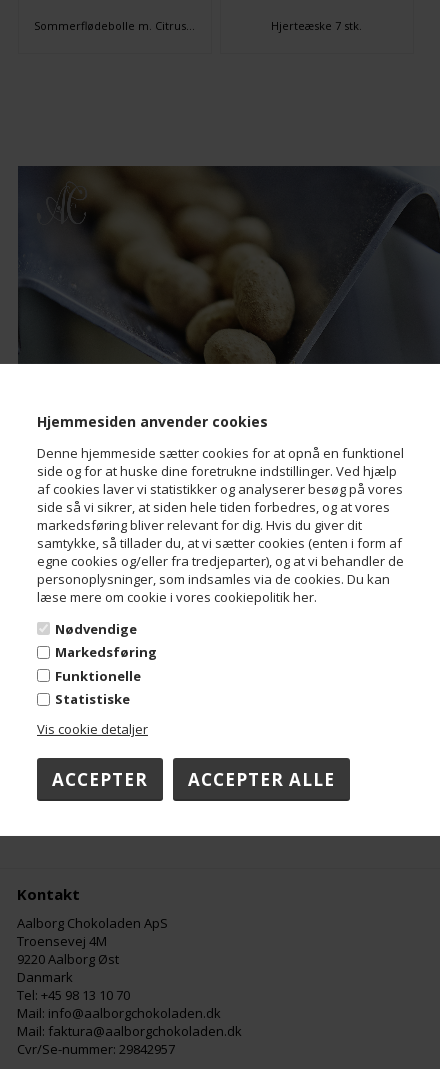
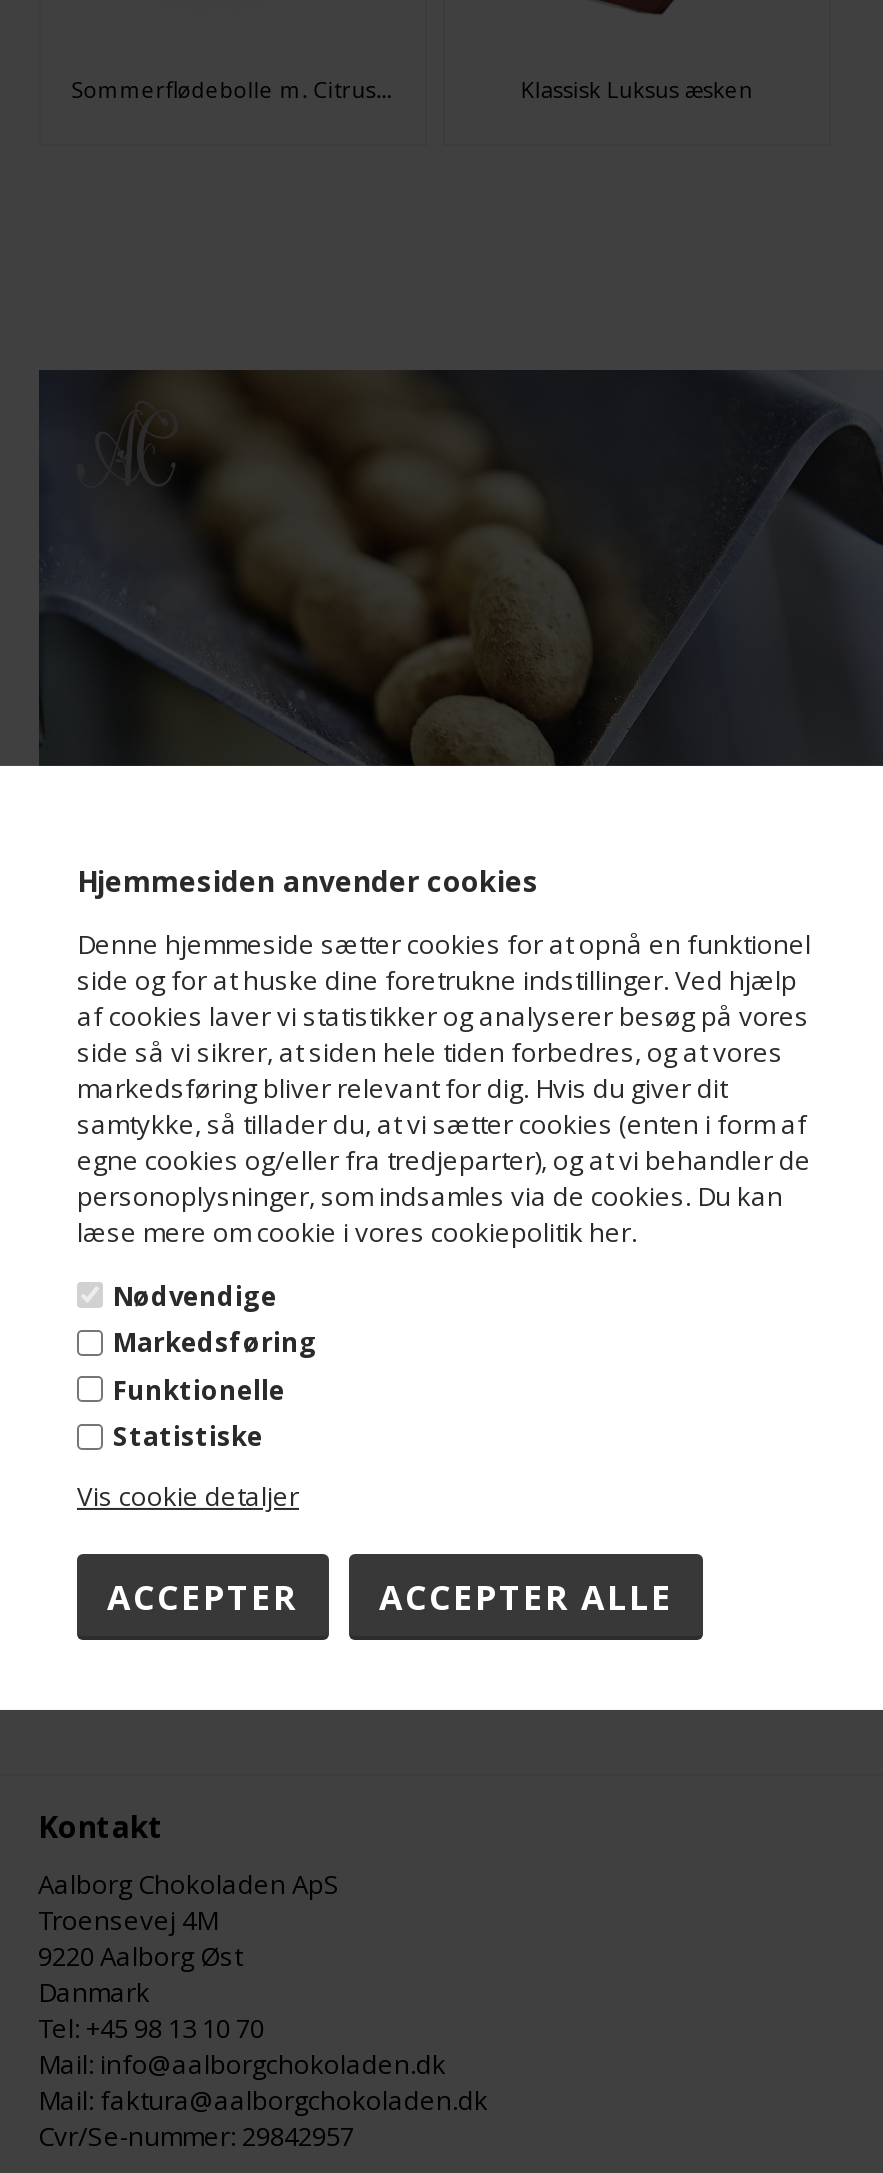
- Hjerteæske 7 stk.
+ Klassisk Luksus æsken
